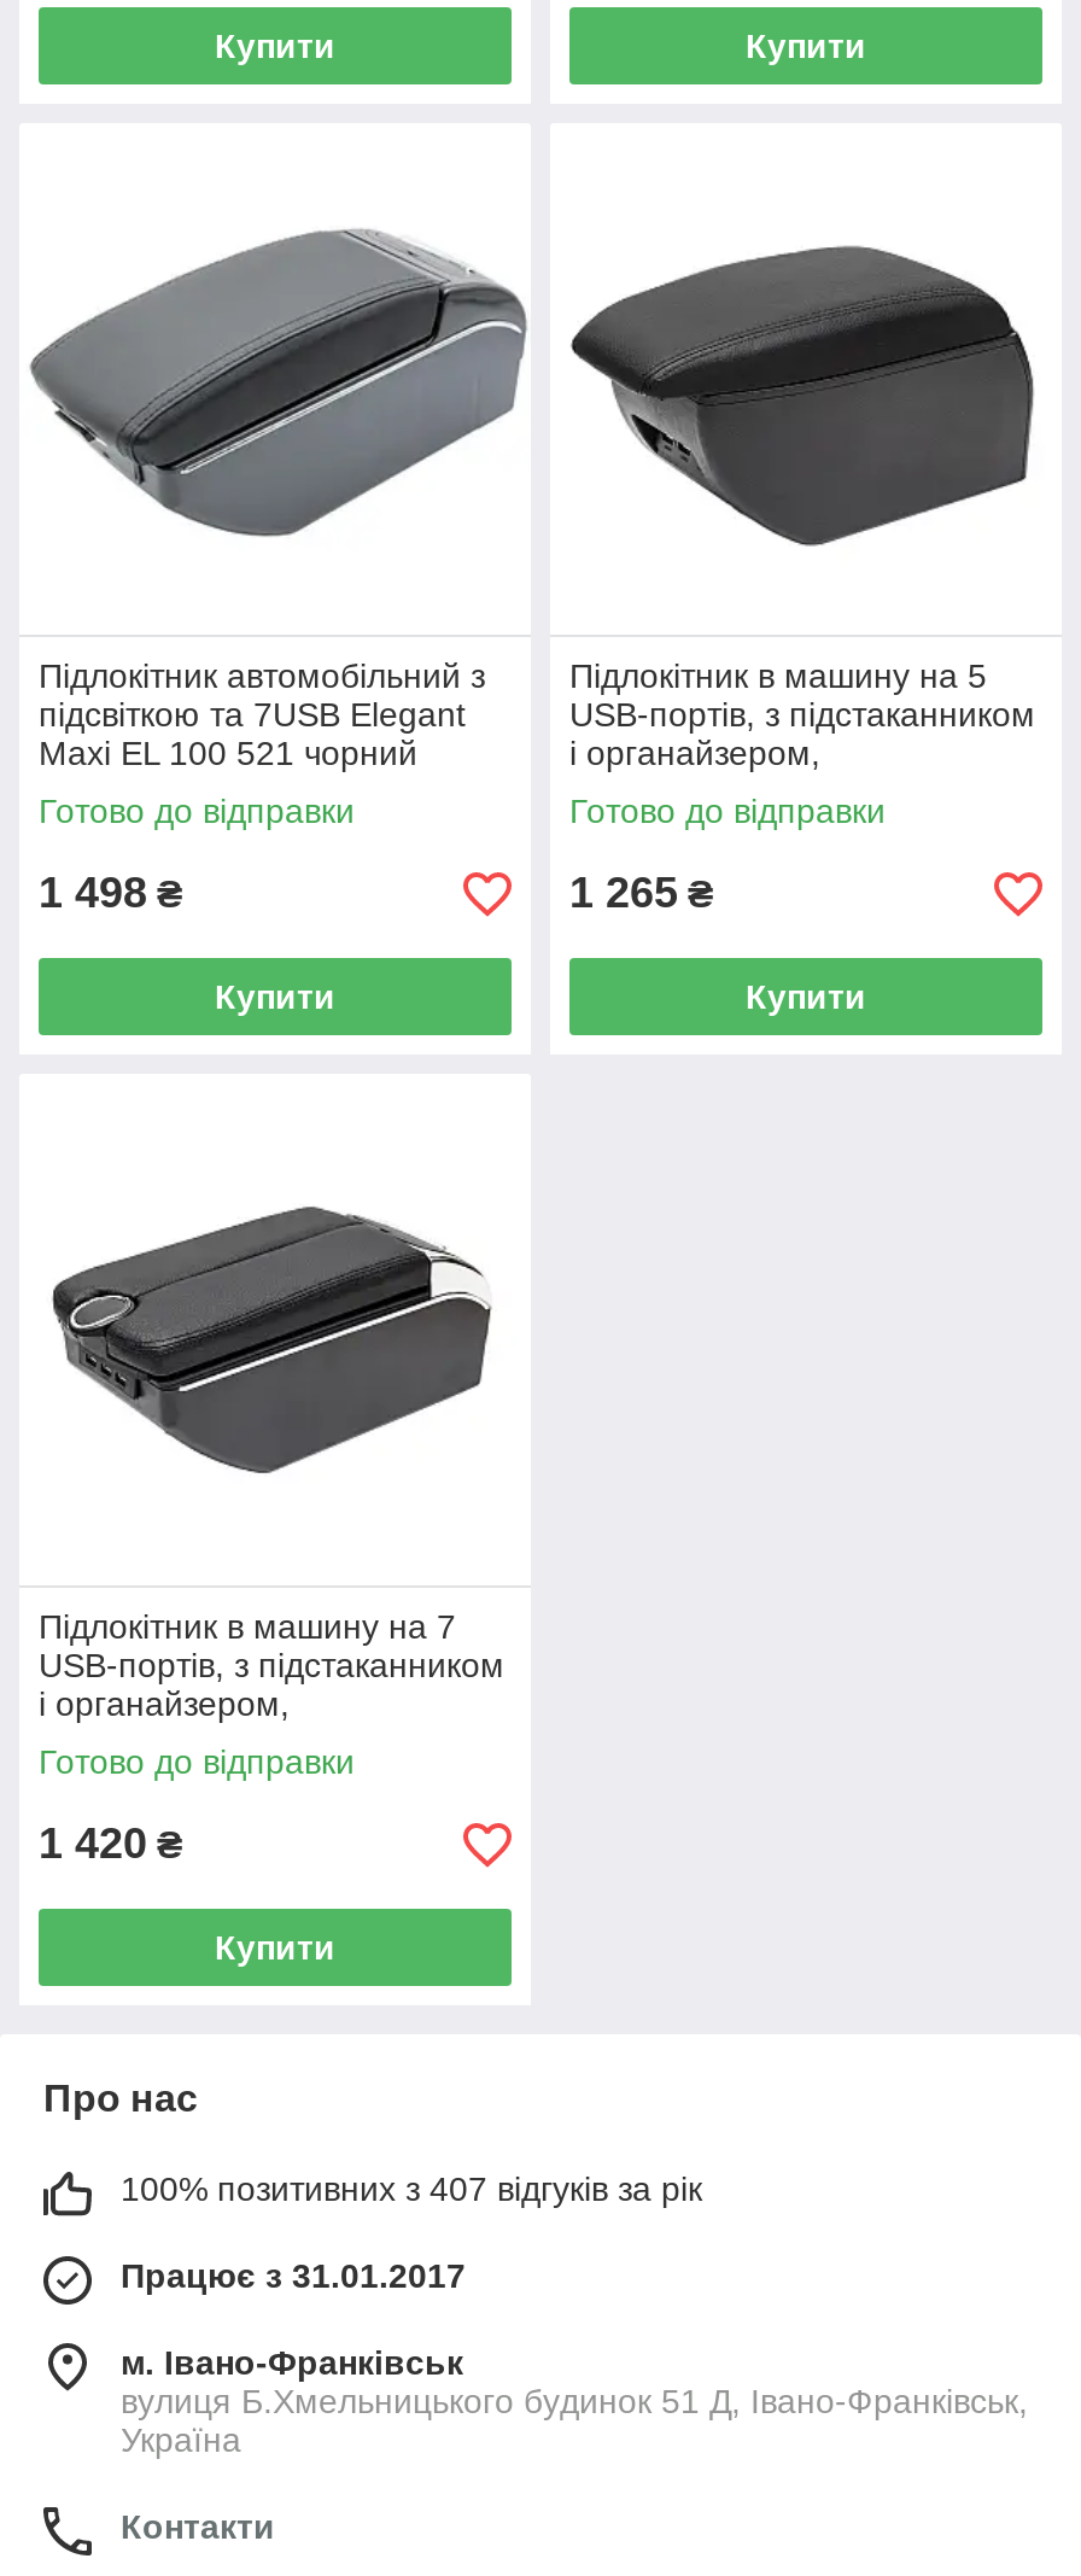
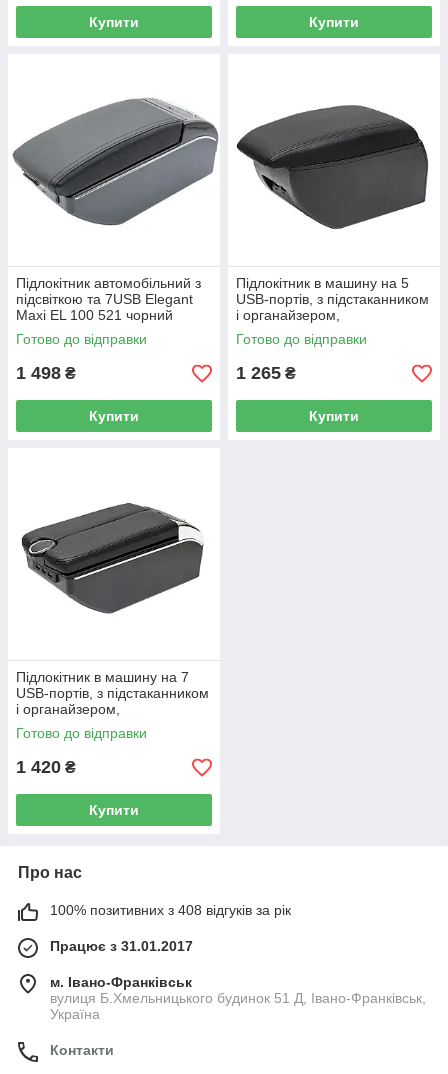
- 100% позитивних з 407 відгуків за рік
+ 100% позитивних з 408 відгуків за рік
